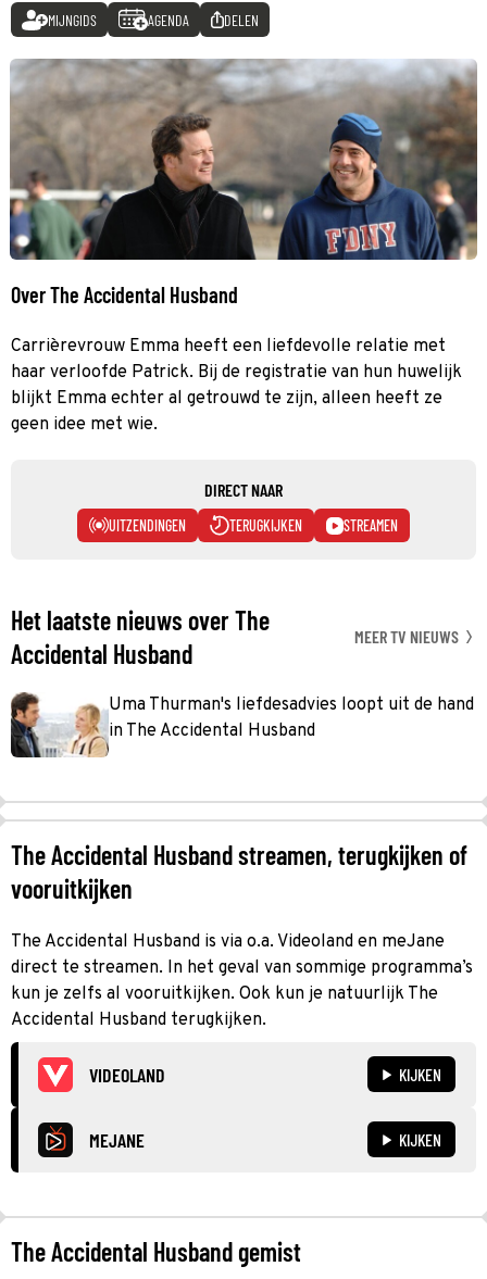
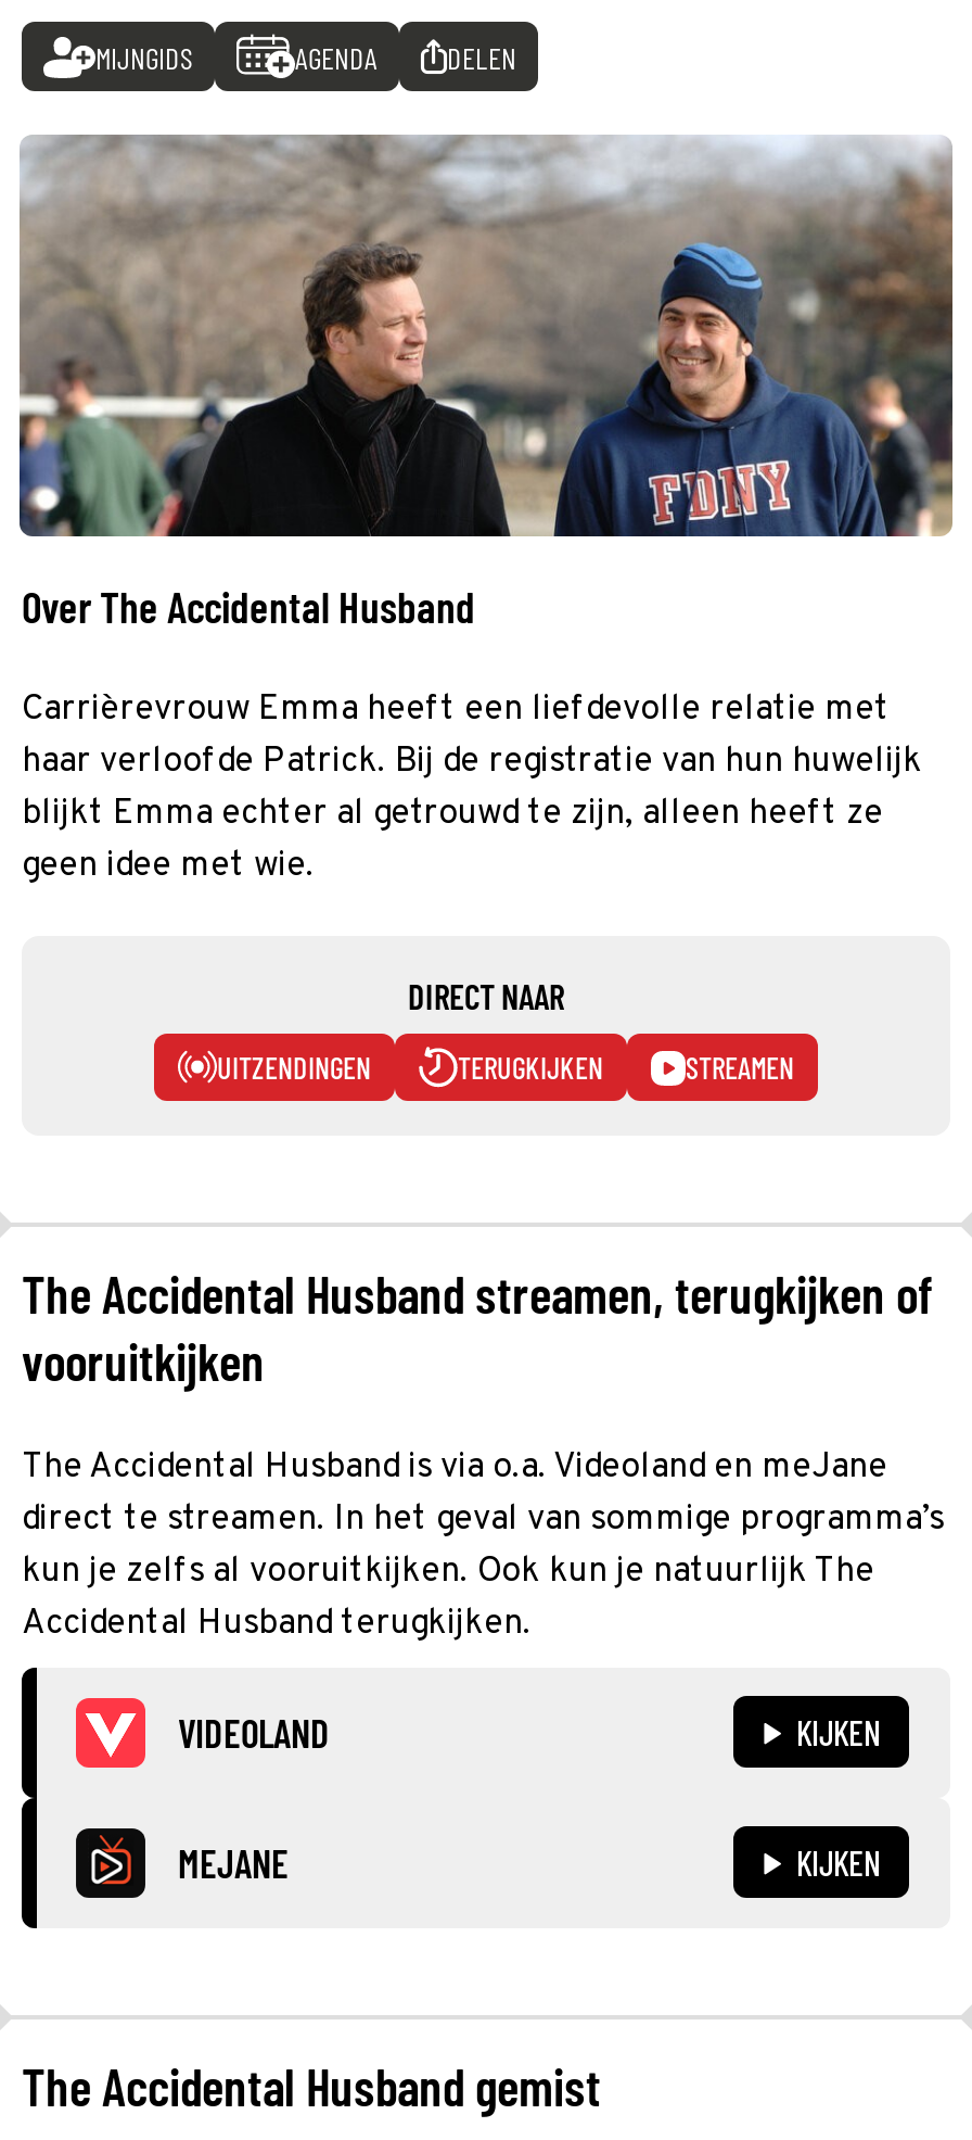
- Het laatste nieuws over The
- Accidental Husband

- [image]
- MEER TV NIEUWS
- Uma Thurman's liefdesadvies loopt uit de hand
- in The Accidental Husband
